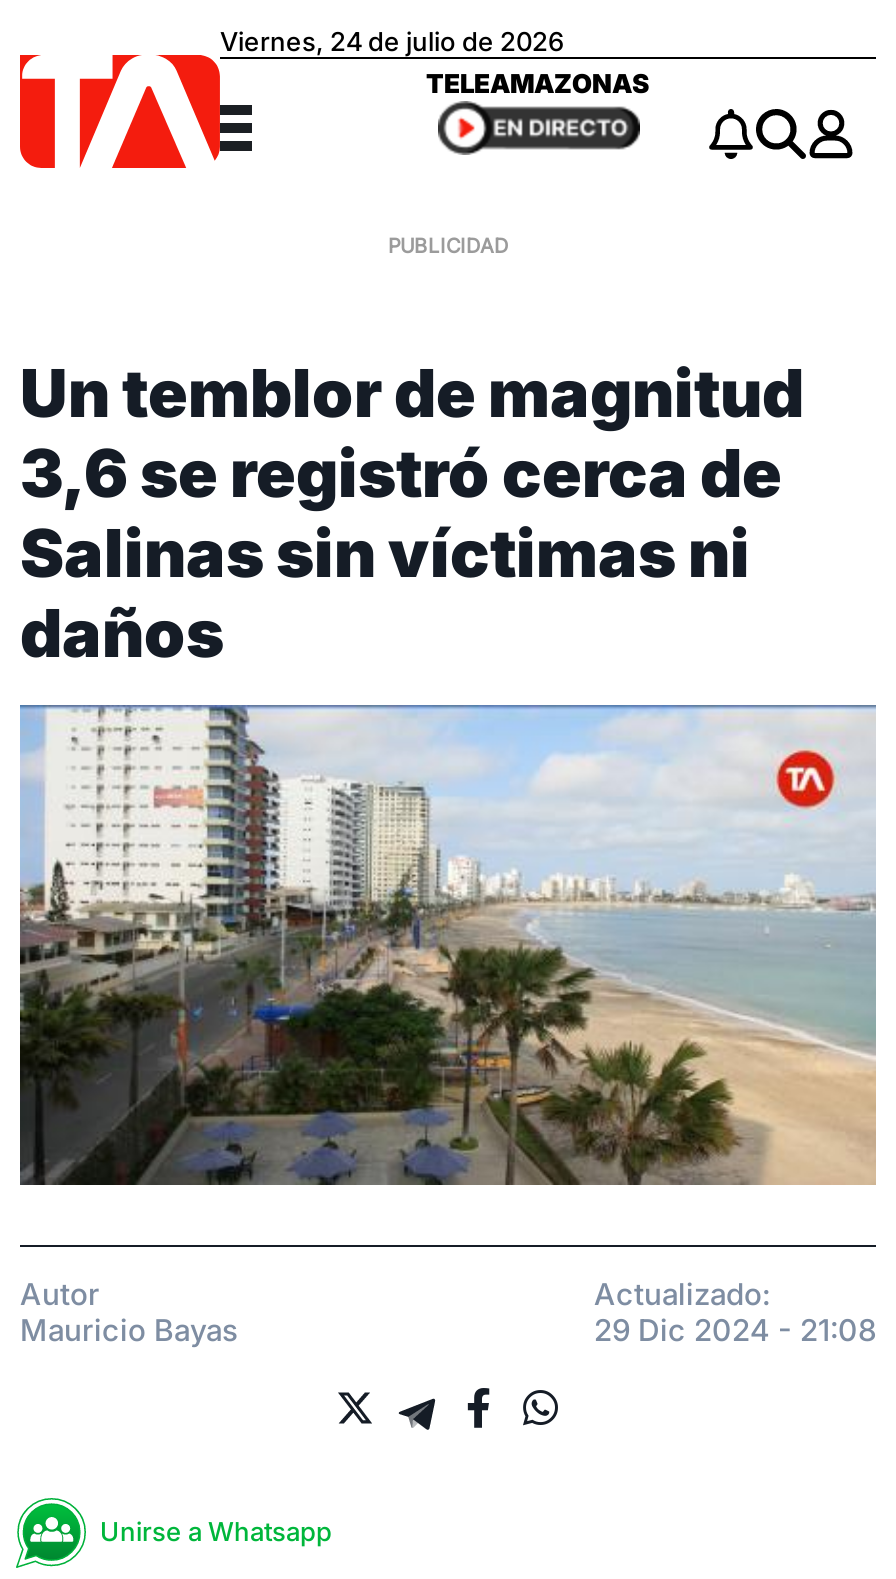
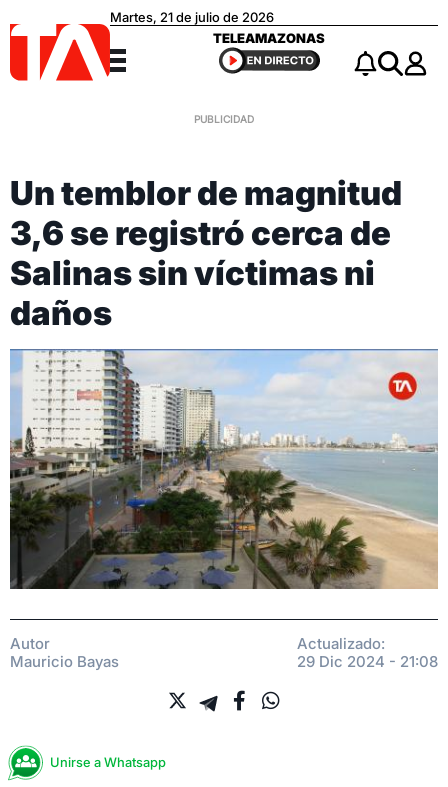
- Viernes, 24 de julio de 2026
+ Martes, 21 de julio de 2026
